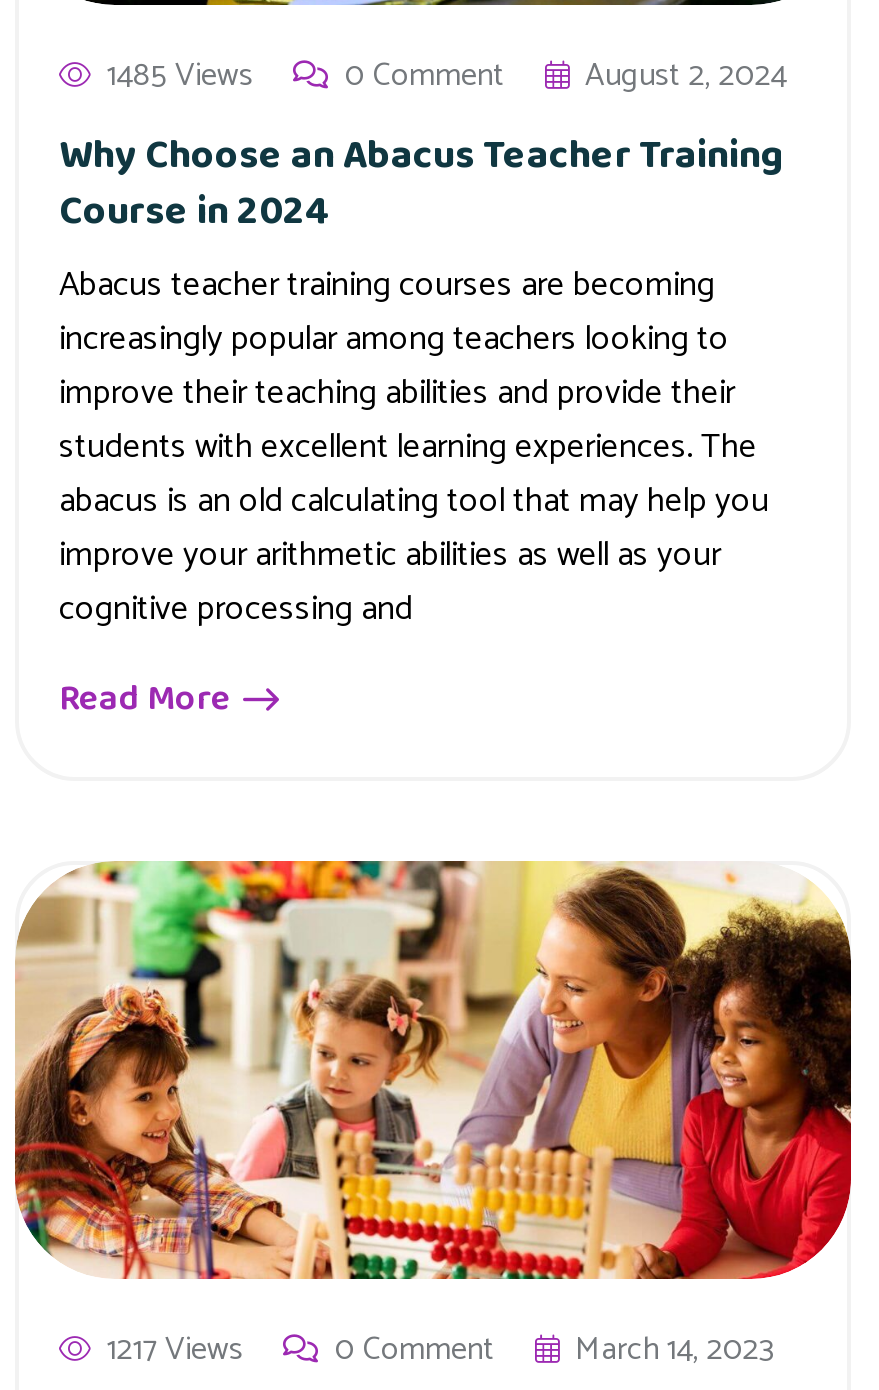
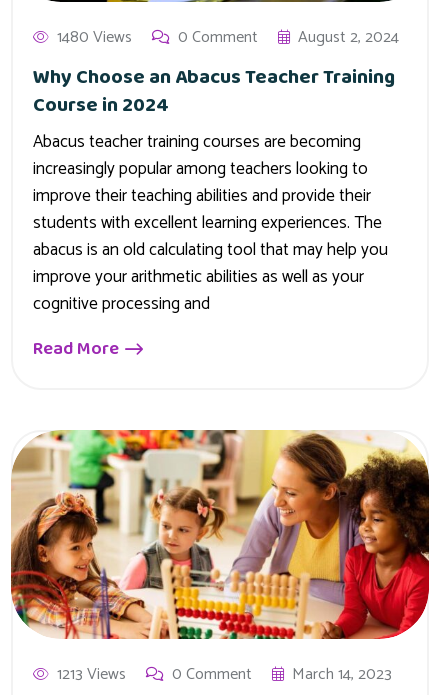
- 1485 Views
+ 1480 Views

- 1217 Views
+ 1213 Views
